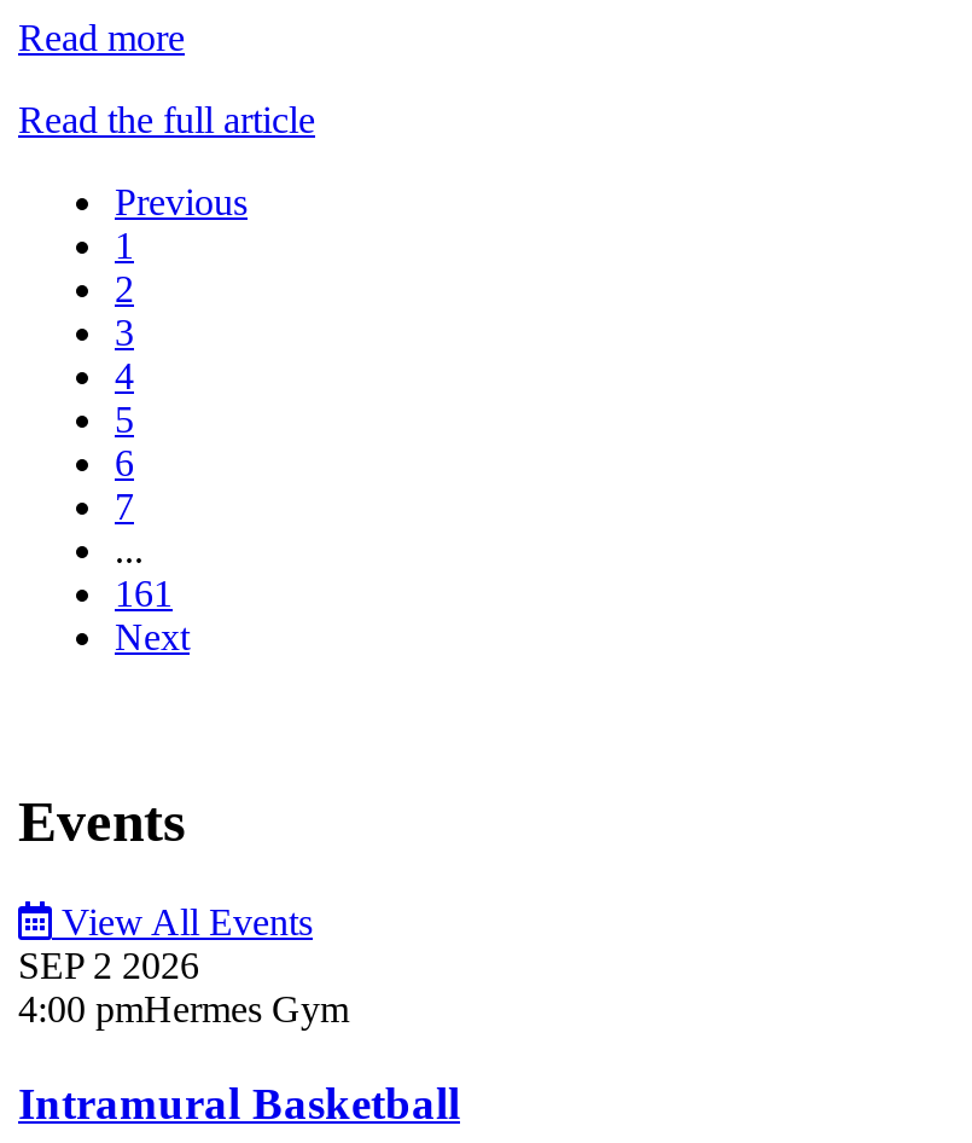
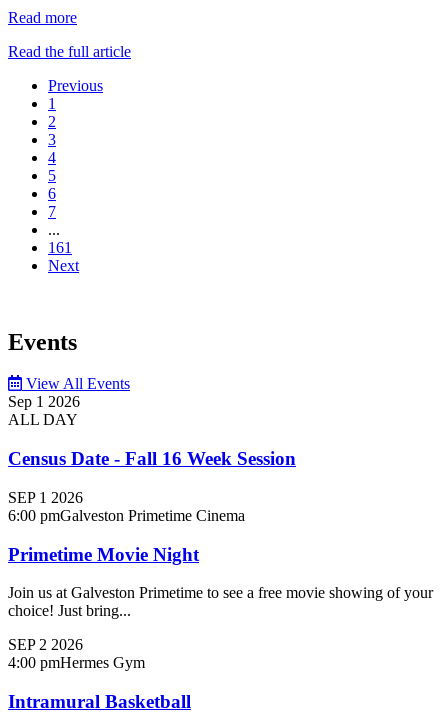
+ Sep 1 2026
+ ALL DAY
+ Census Date - Fall 16 Week Session
+ SEP 1 2026
+ 6:00 pmGalveston Primetime Cinema
+ Primetime Movie Night
+ Join us at Galveston Primetime to see a free movie showing of your
+ choice! Just bring...
